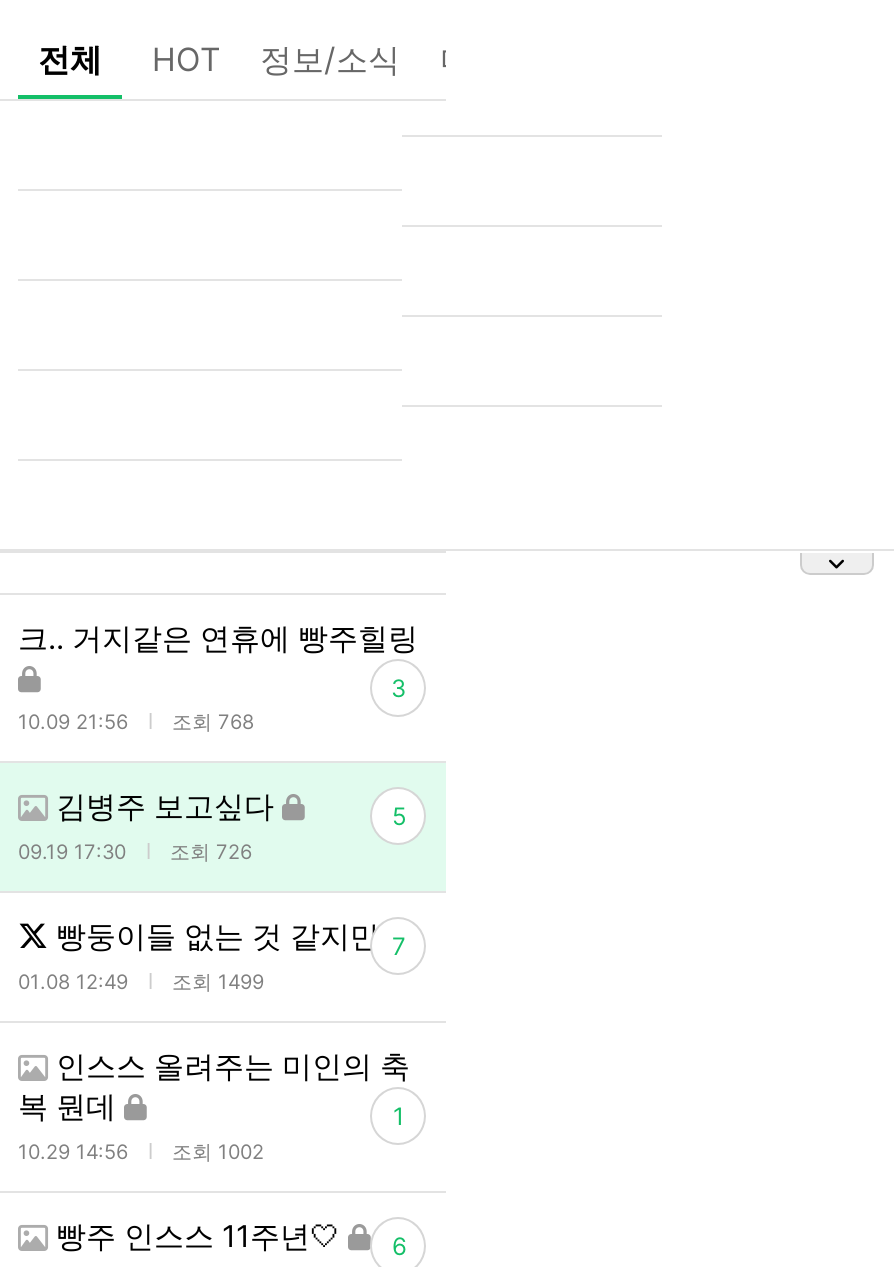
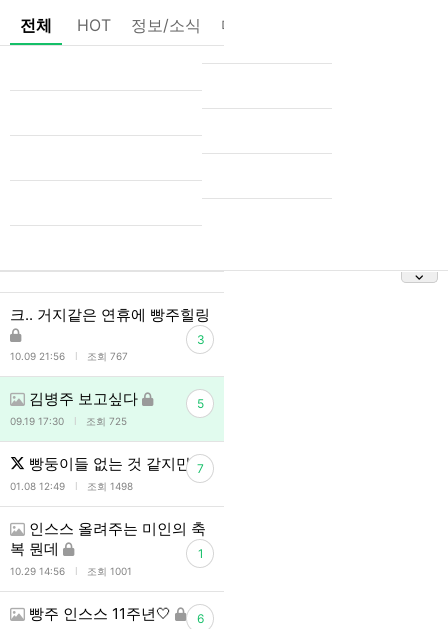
- 10.09 21:56 조회 768
+ 10.09 21:56 조회 767

- 09.19 17:30 조회 726
+ 09.19 17:30 조회 725

- 01.08 12:49 조회 1499
+ 01.08 12:49 조회 1498

- 10.29 14:56 조회 1002
+ 10.29 14:56 조회 1001
